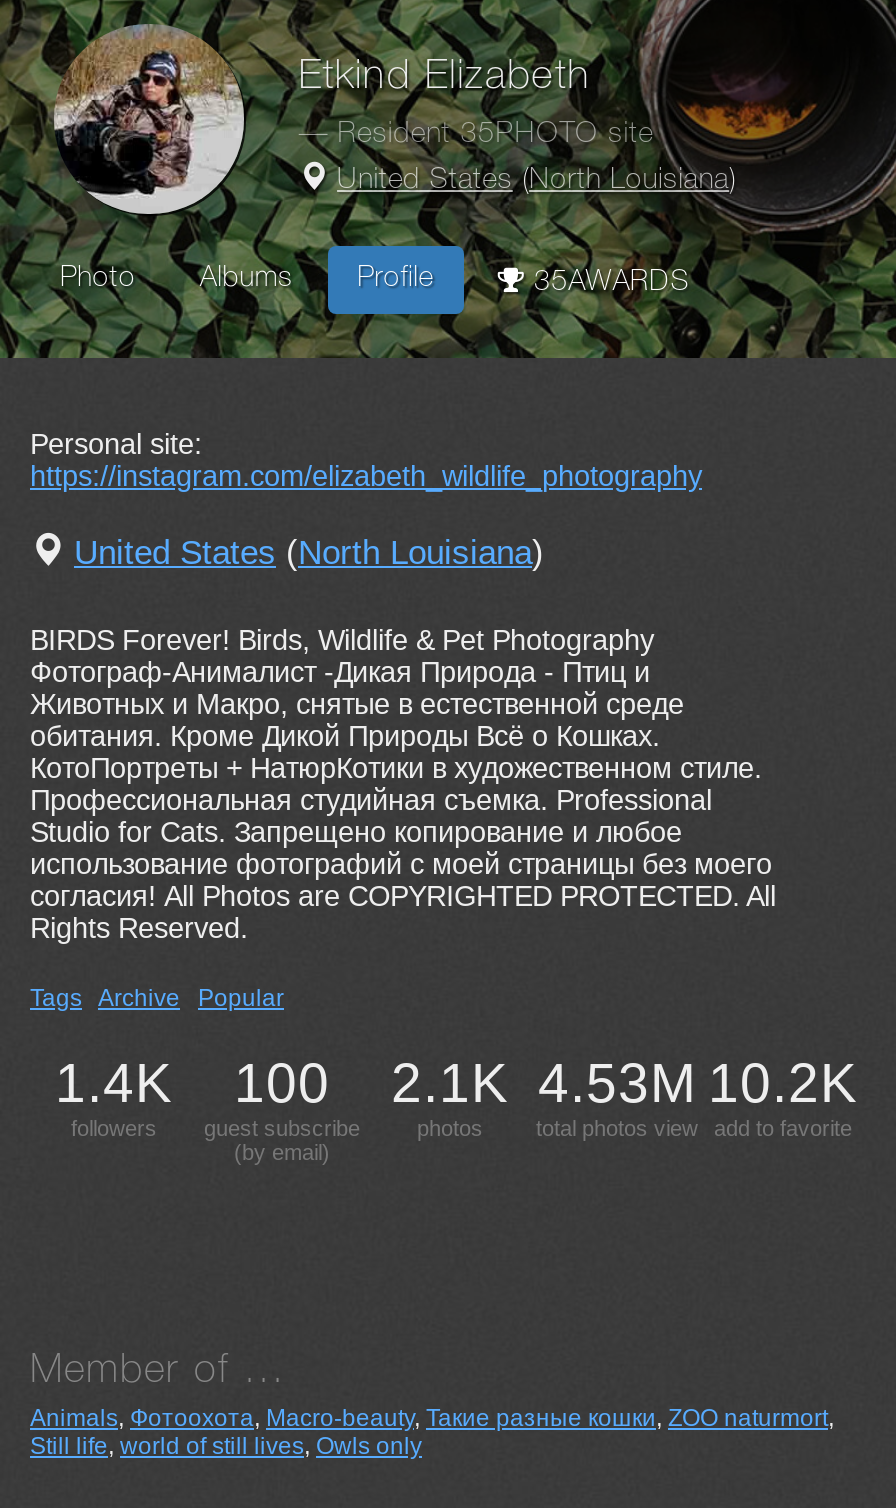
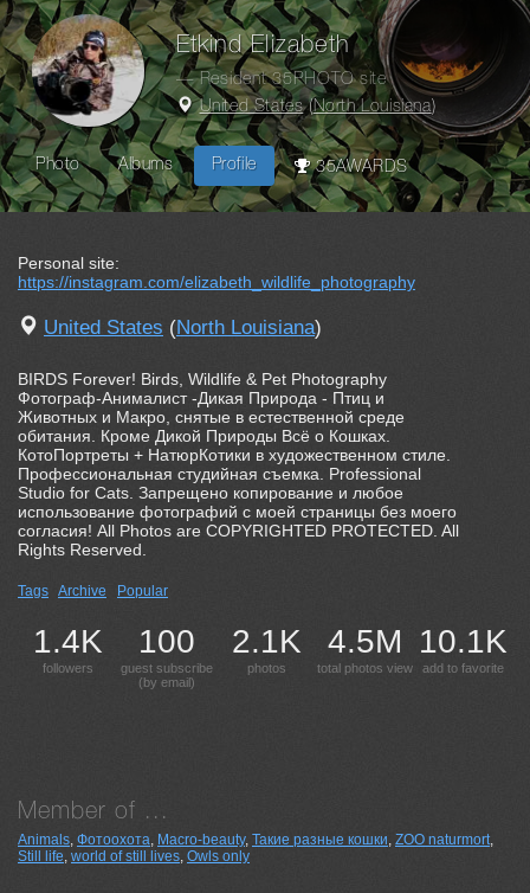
- 4.53M
+ 4.5M

- 10.2K
+ 10.1K
